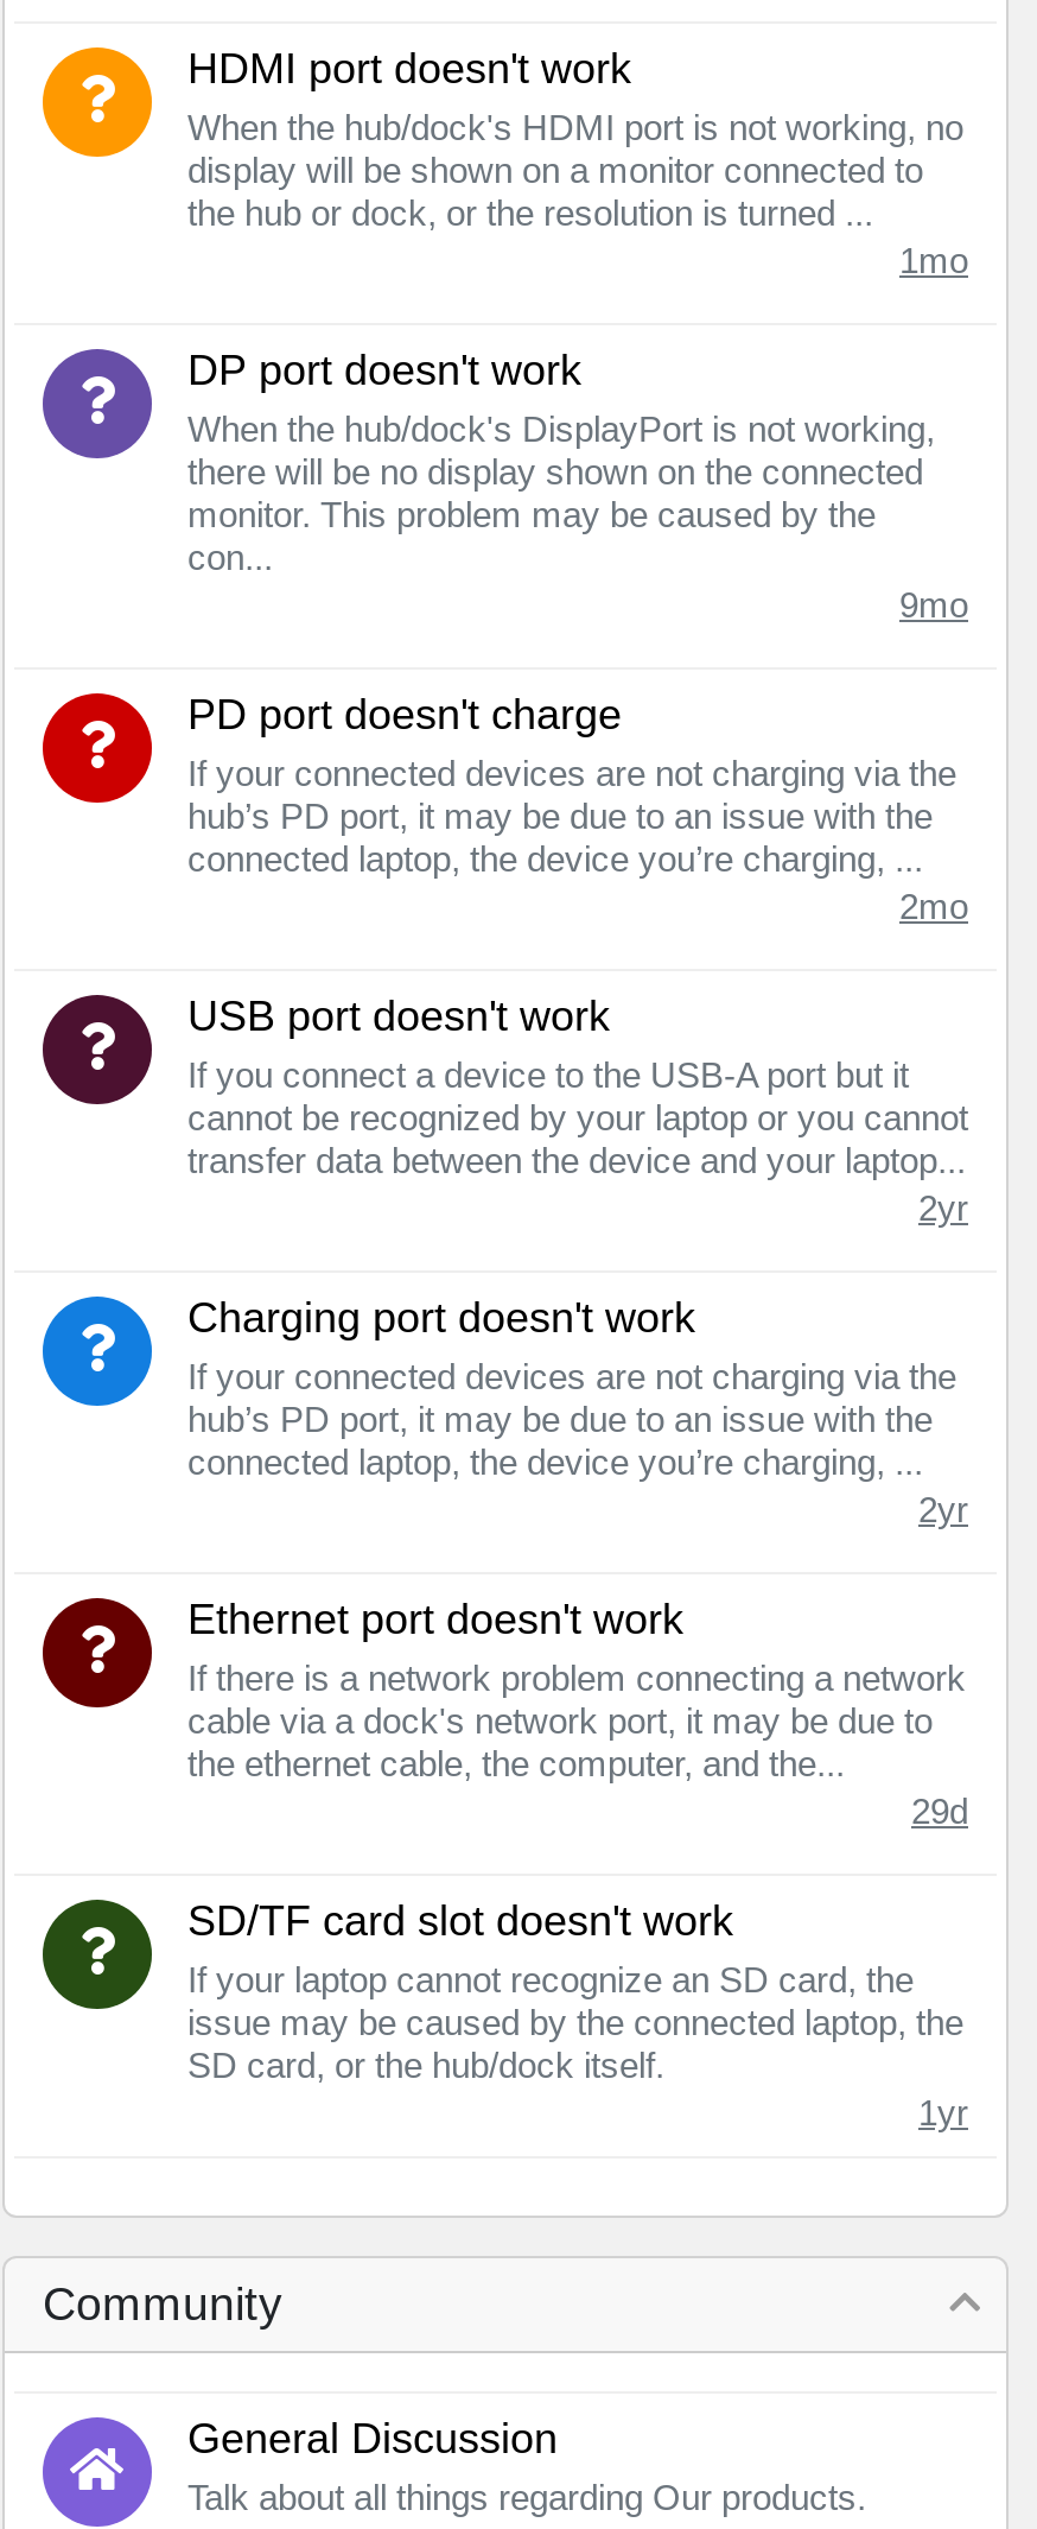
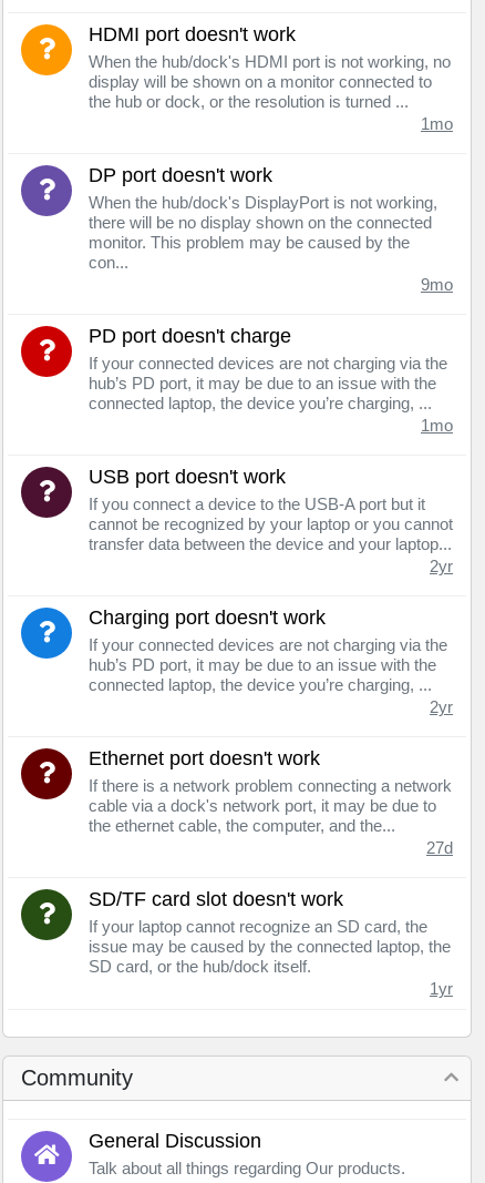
- 2mo
+ 1mo

- 29d
+ 27d
